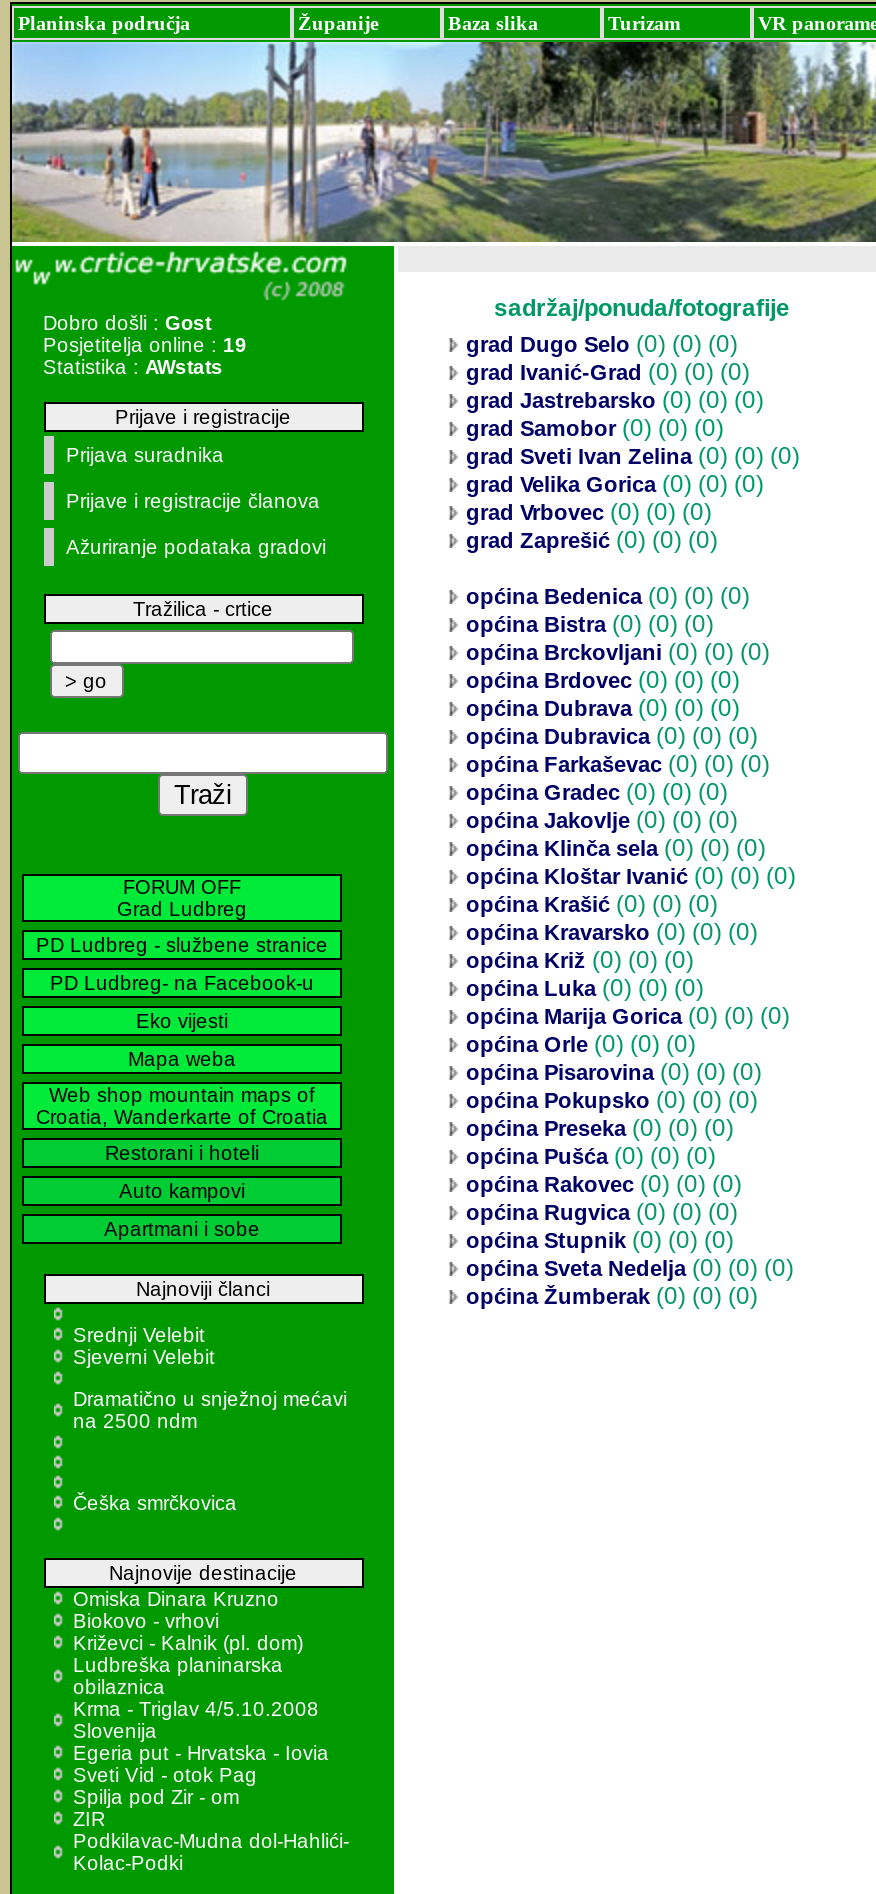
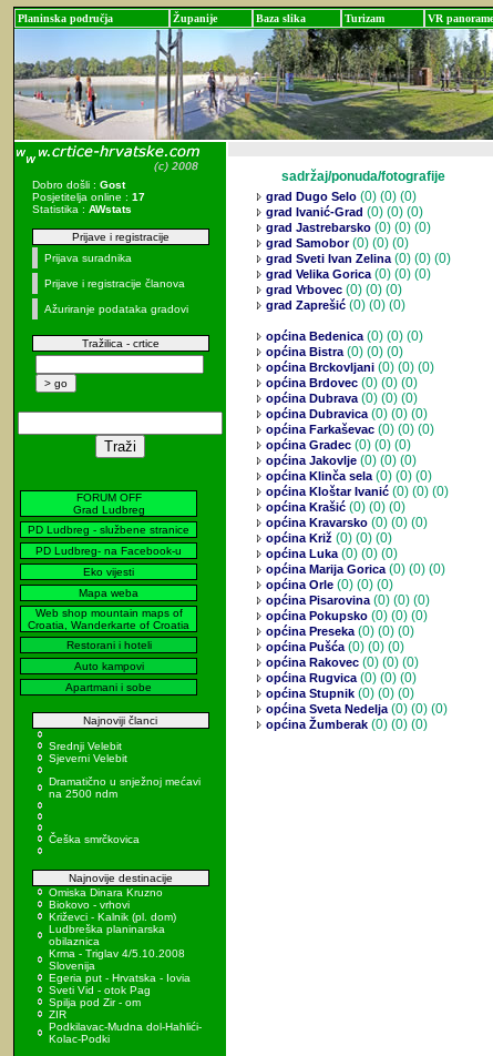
- Posjetitelja online : 19
+ Posjetitelja online : 17
